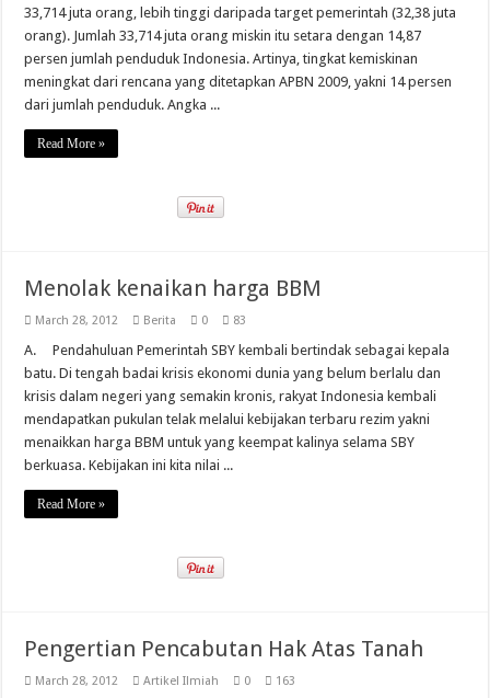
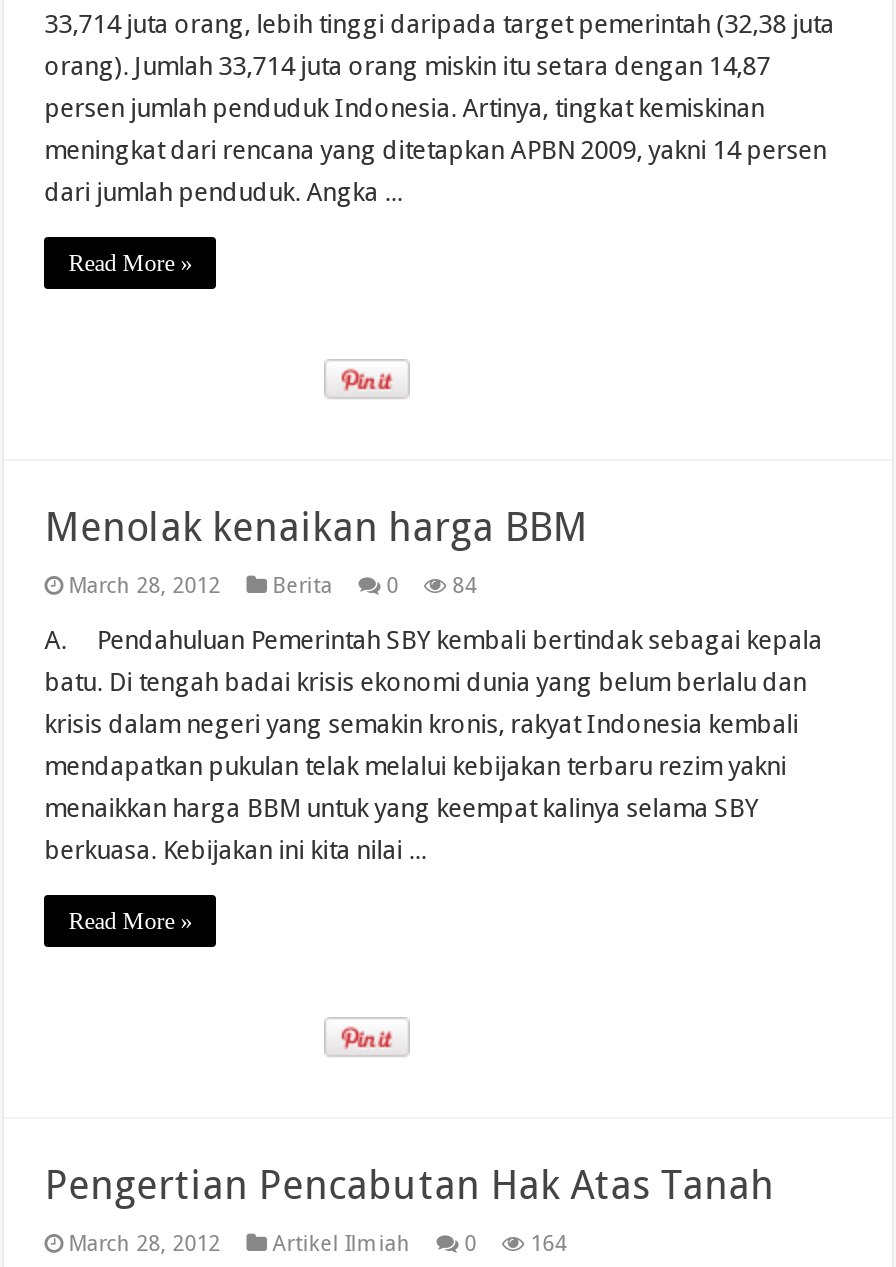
- 83
+ 84

- 163
+ 164
